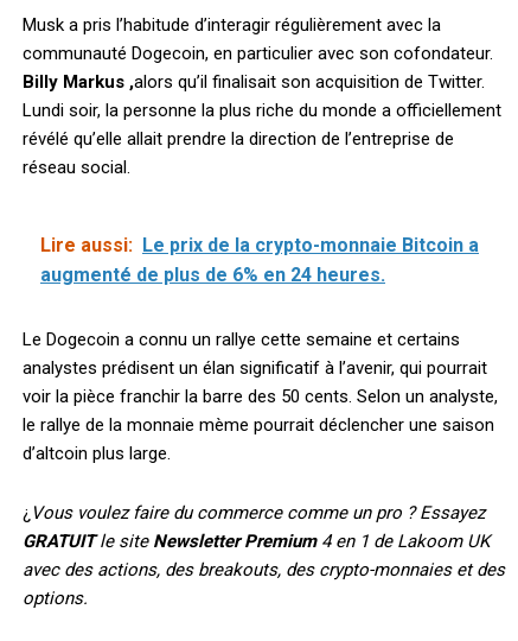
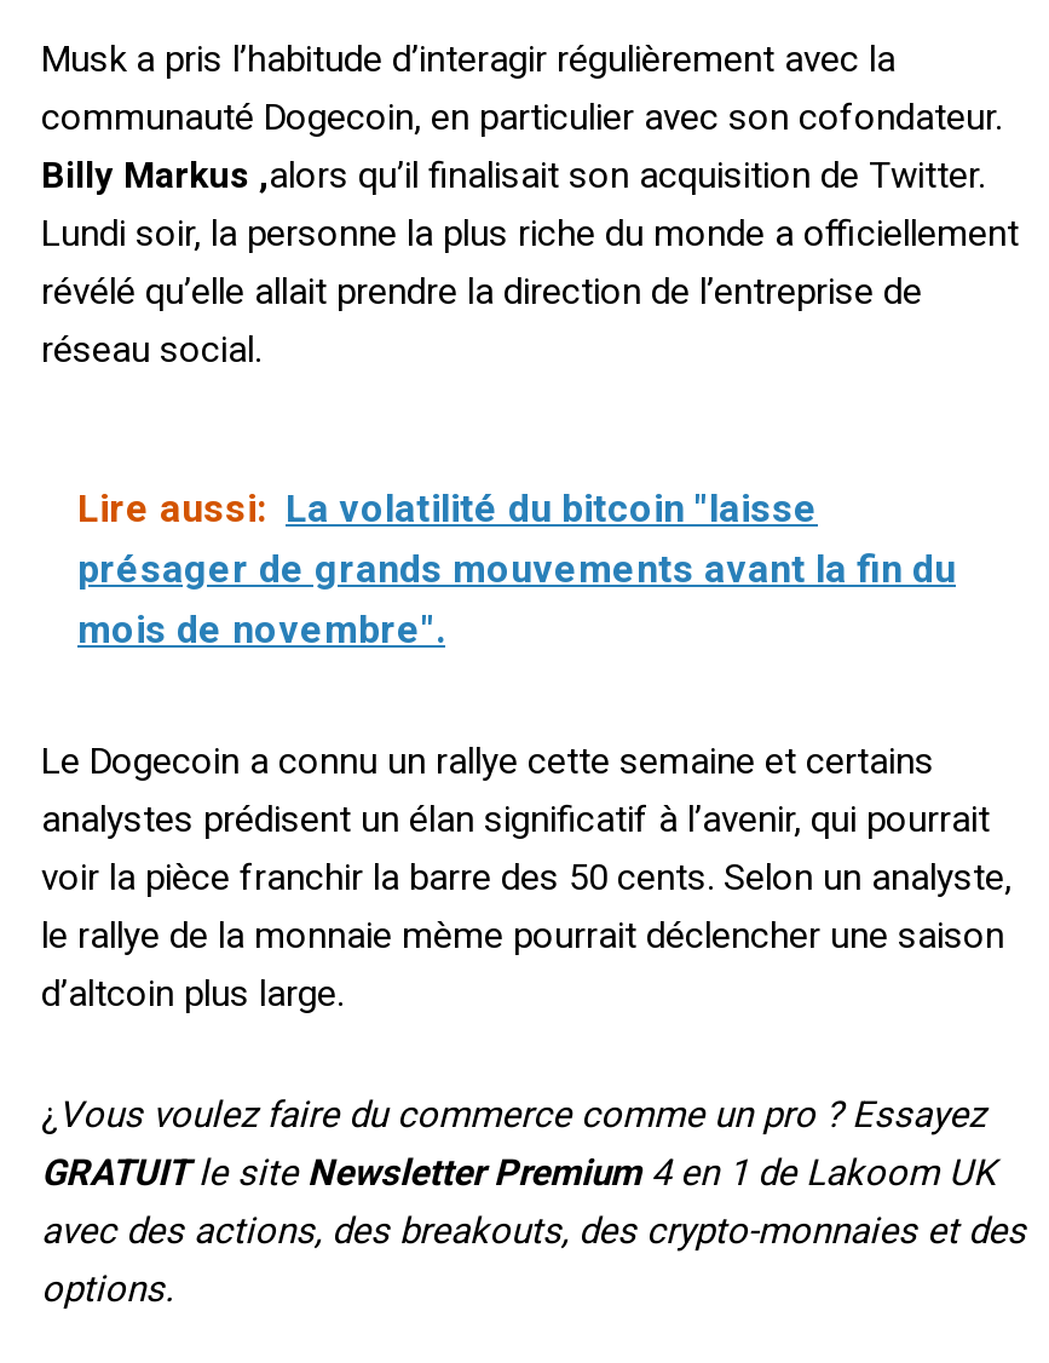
- Lire aussi: Le prix de la crypto-monnaie Bitcoin a
- augmenté de plus de 6% en 24 heures.
+ Lire aussi: La volatilité du bitcoin "laisse
+ présager de grands mouvements avant la fin du
+ mois de novembre".
